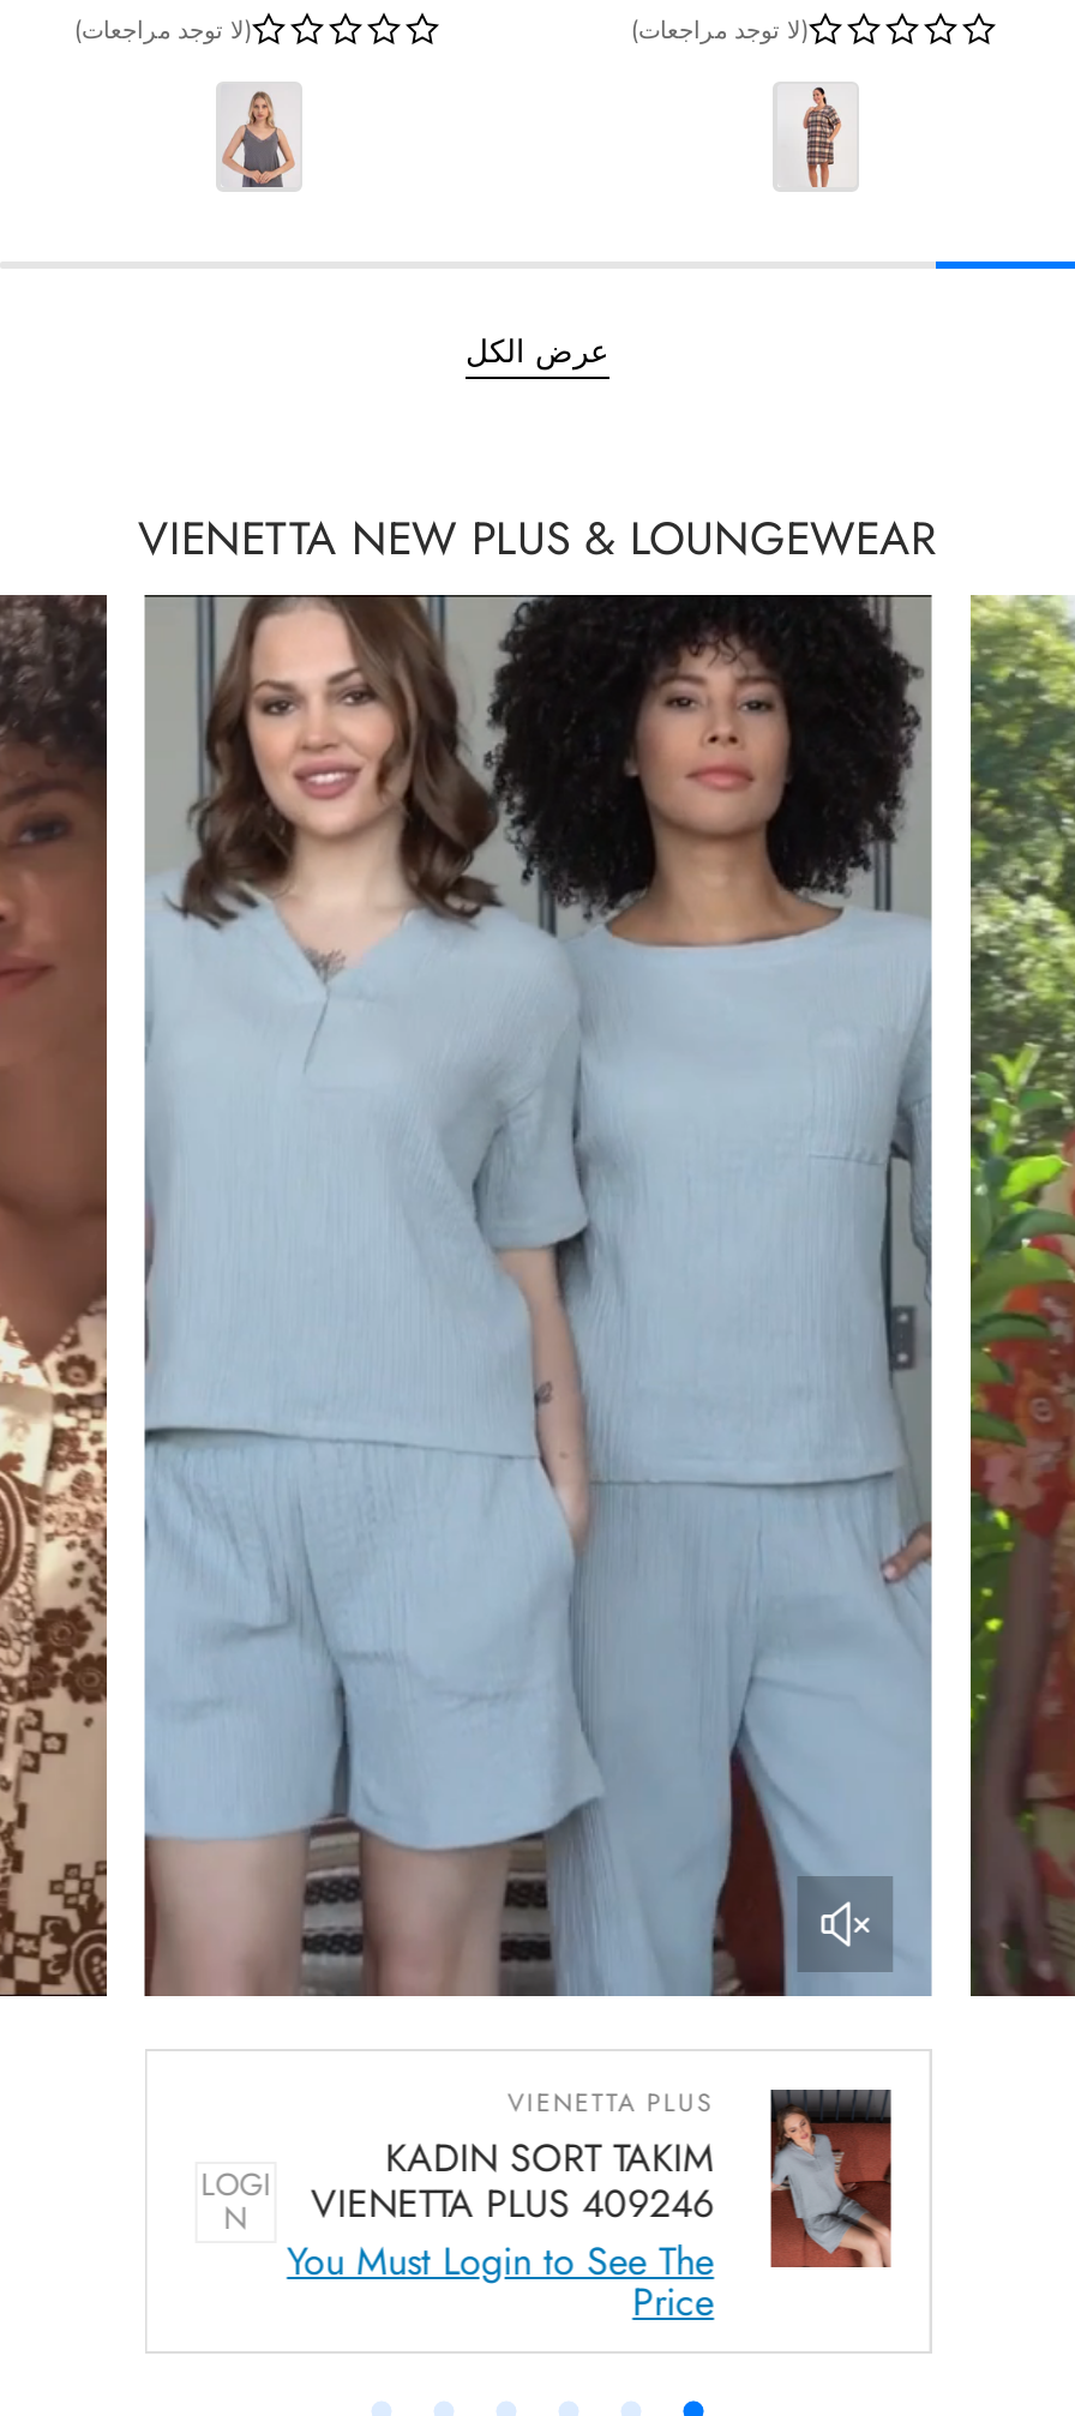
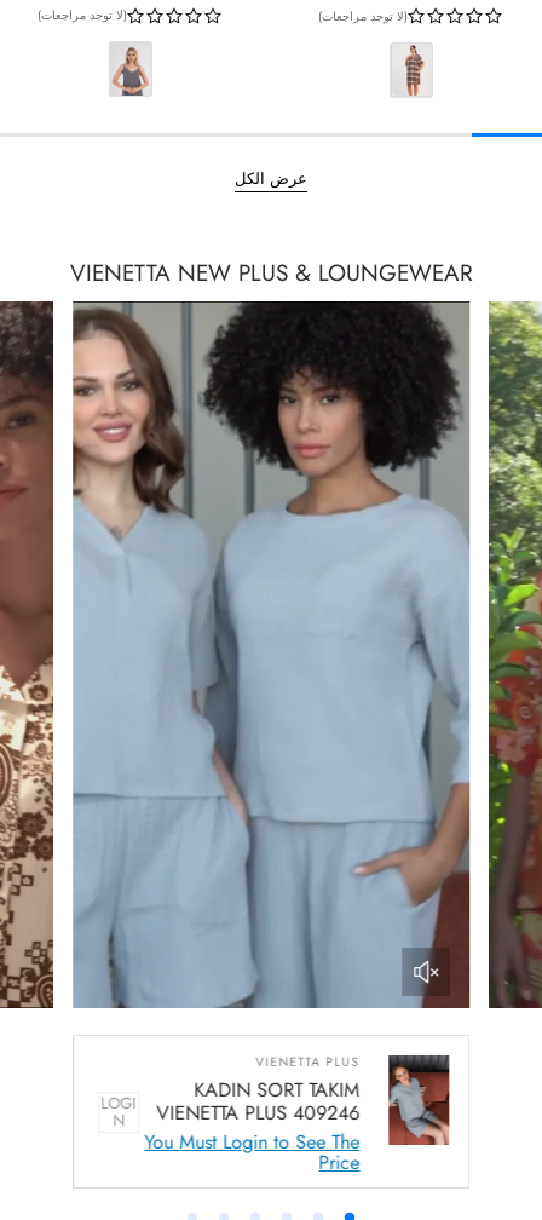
- [image]
+ [image]
